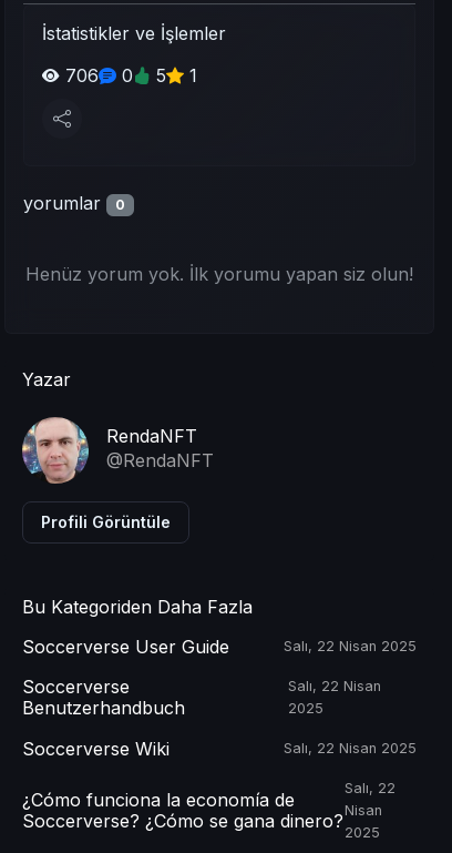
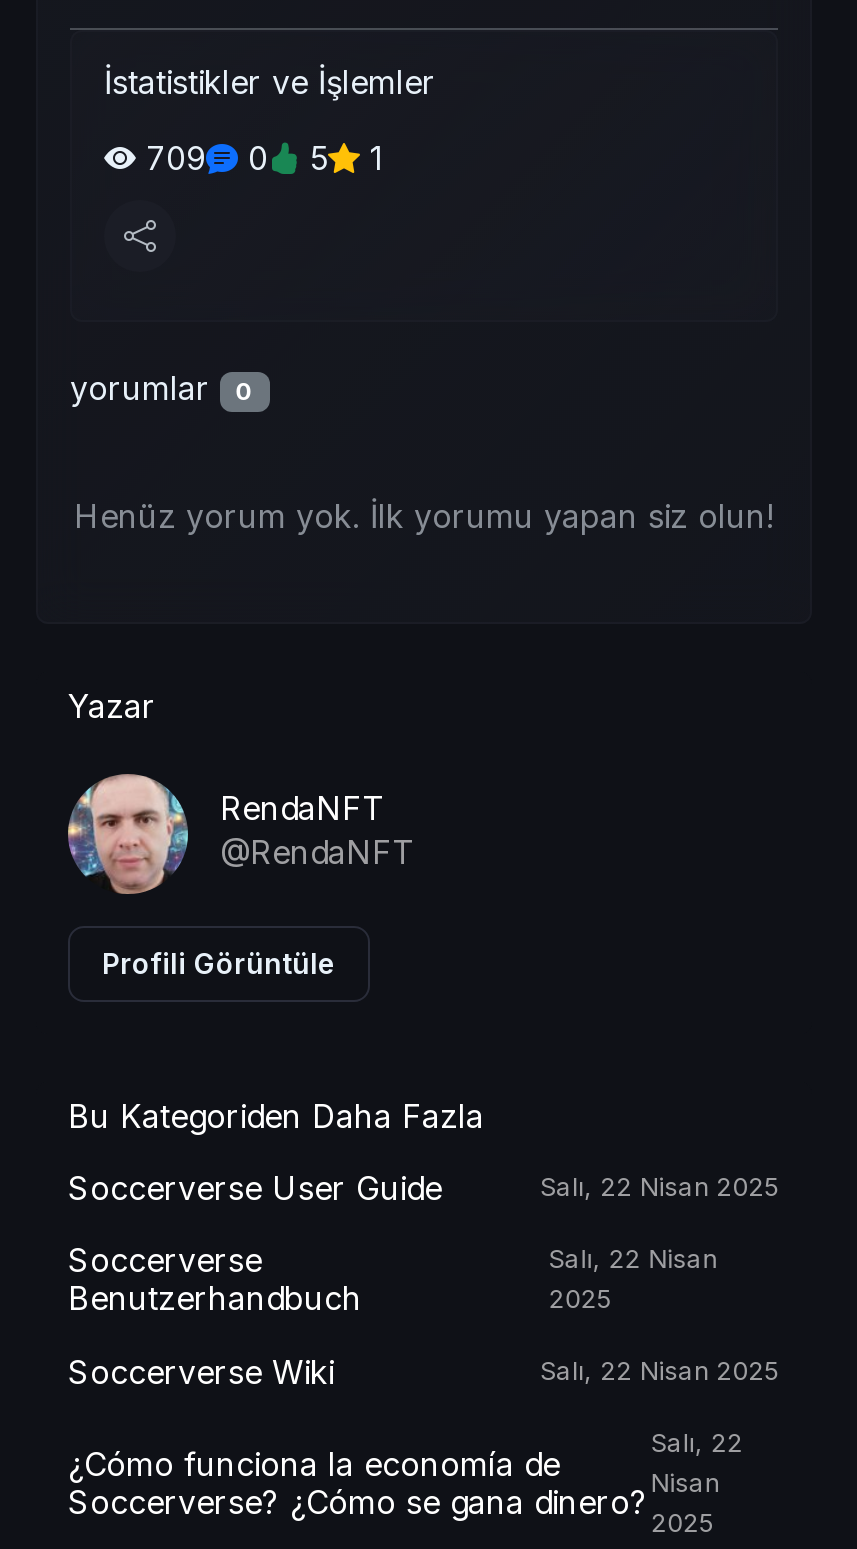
- 706 0 5 1
+ 709 0 5 1
